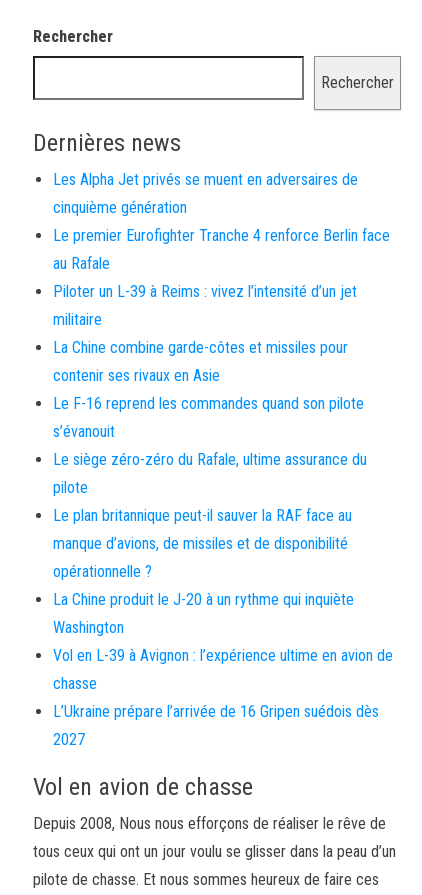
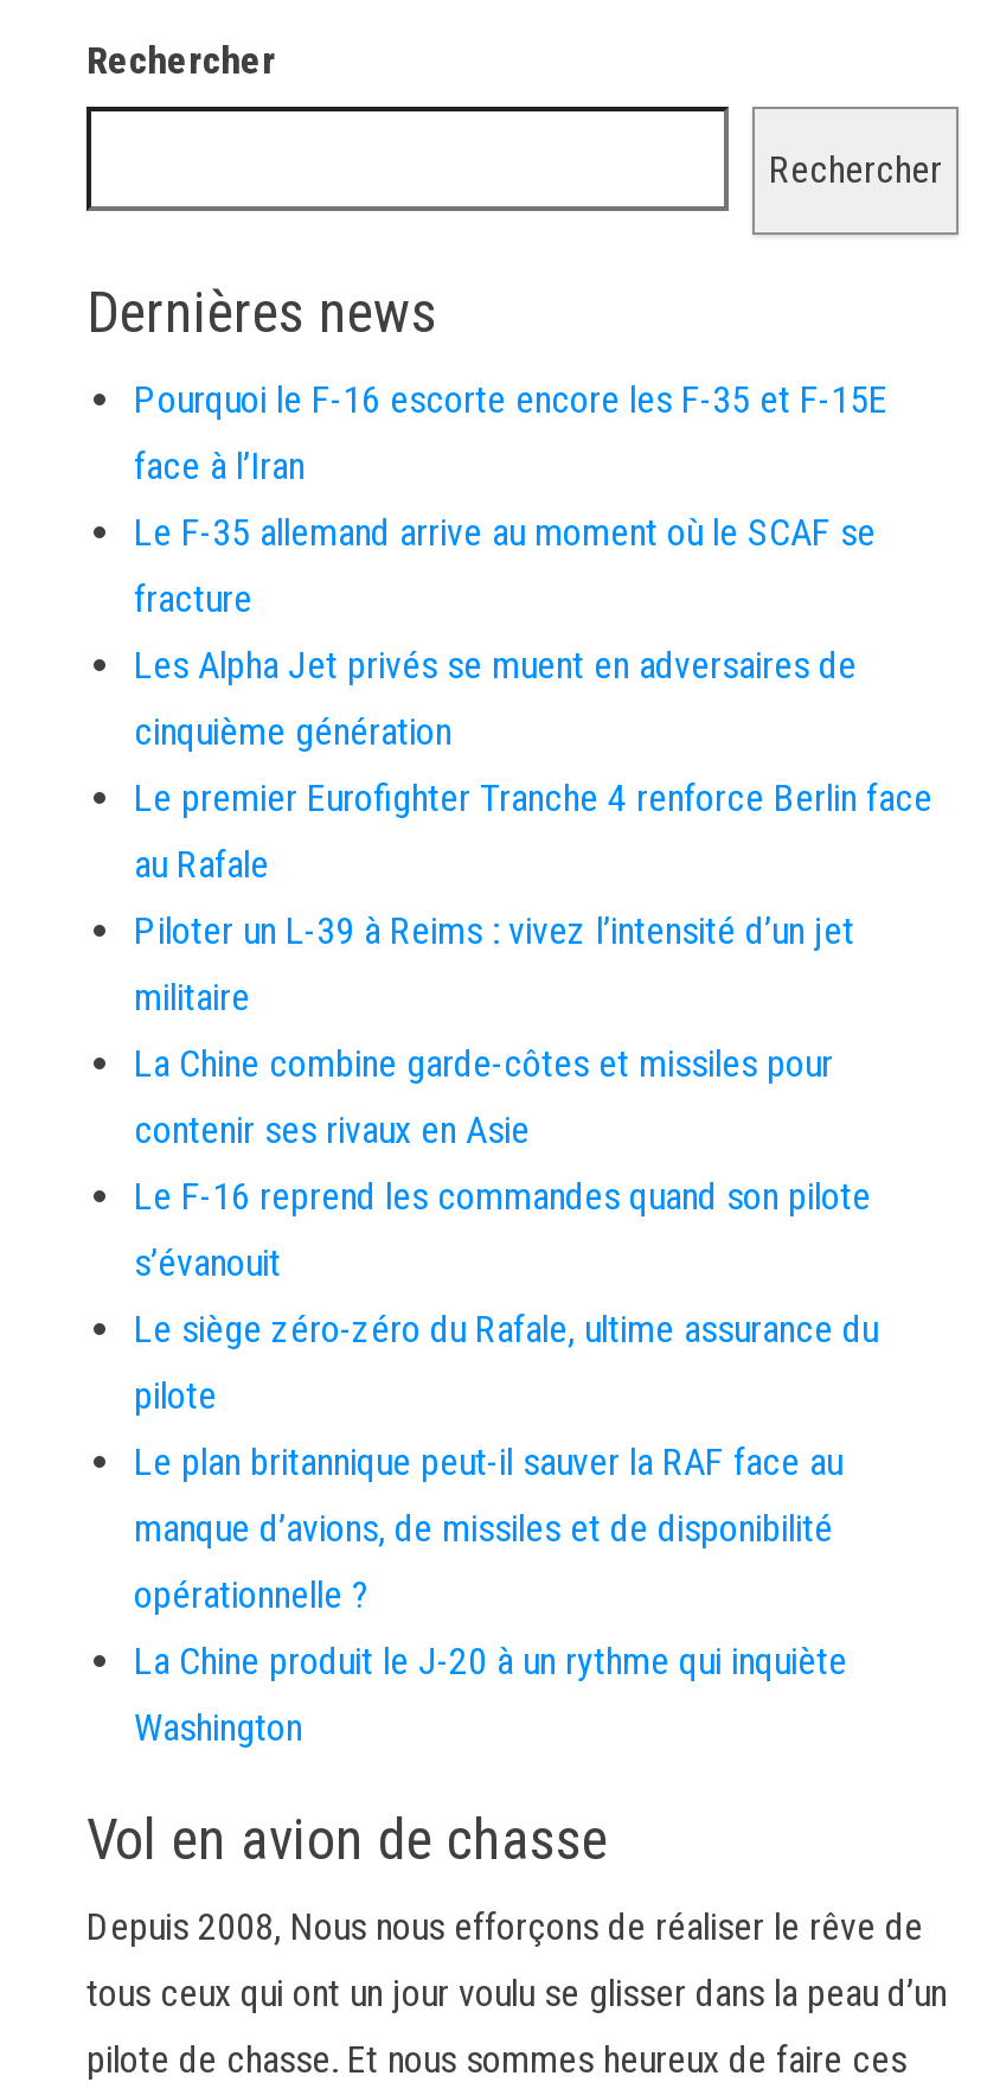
+ Pourquoi le F-16 escorte encore les F-35 et F-15E
+ face à l’Iran
+ Le F-35 allemand arrive au moment où le SCAF se
+ fracture

moved down: Les Alpha Jet privés se muent en adversaires de | cinquième génération | Le premier Eurofighter Tranche 4 renforce Berlin face | ... | La Chine produit le J-20 à un rythme qui inquiète | Washington

- Vol en L-39 à Avignon : l’expérience ultime en avion de
- chasse
- L’Ukraine prépare l’arrivée de 16 Gripen suédois dès
- 2027
